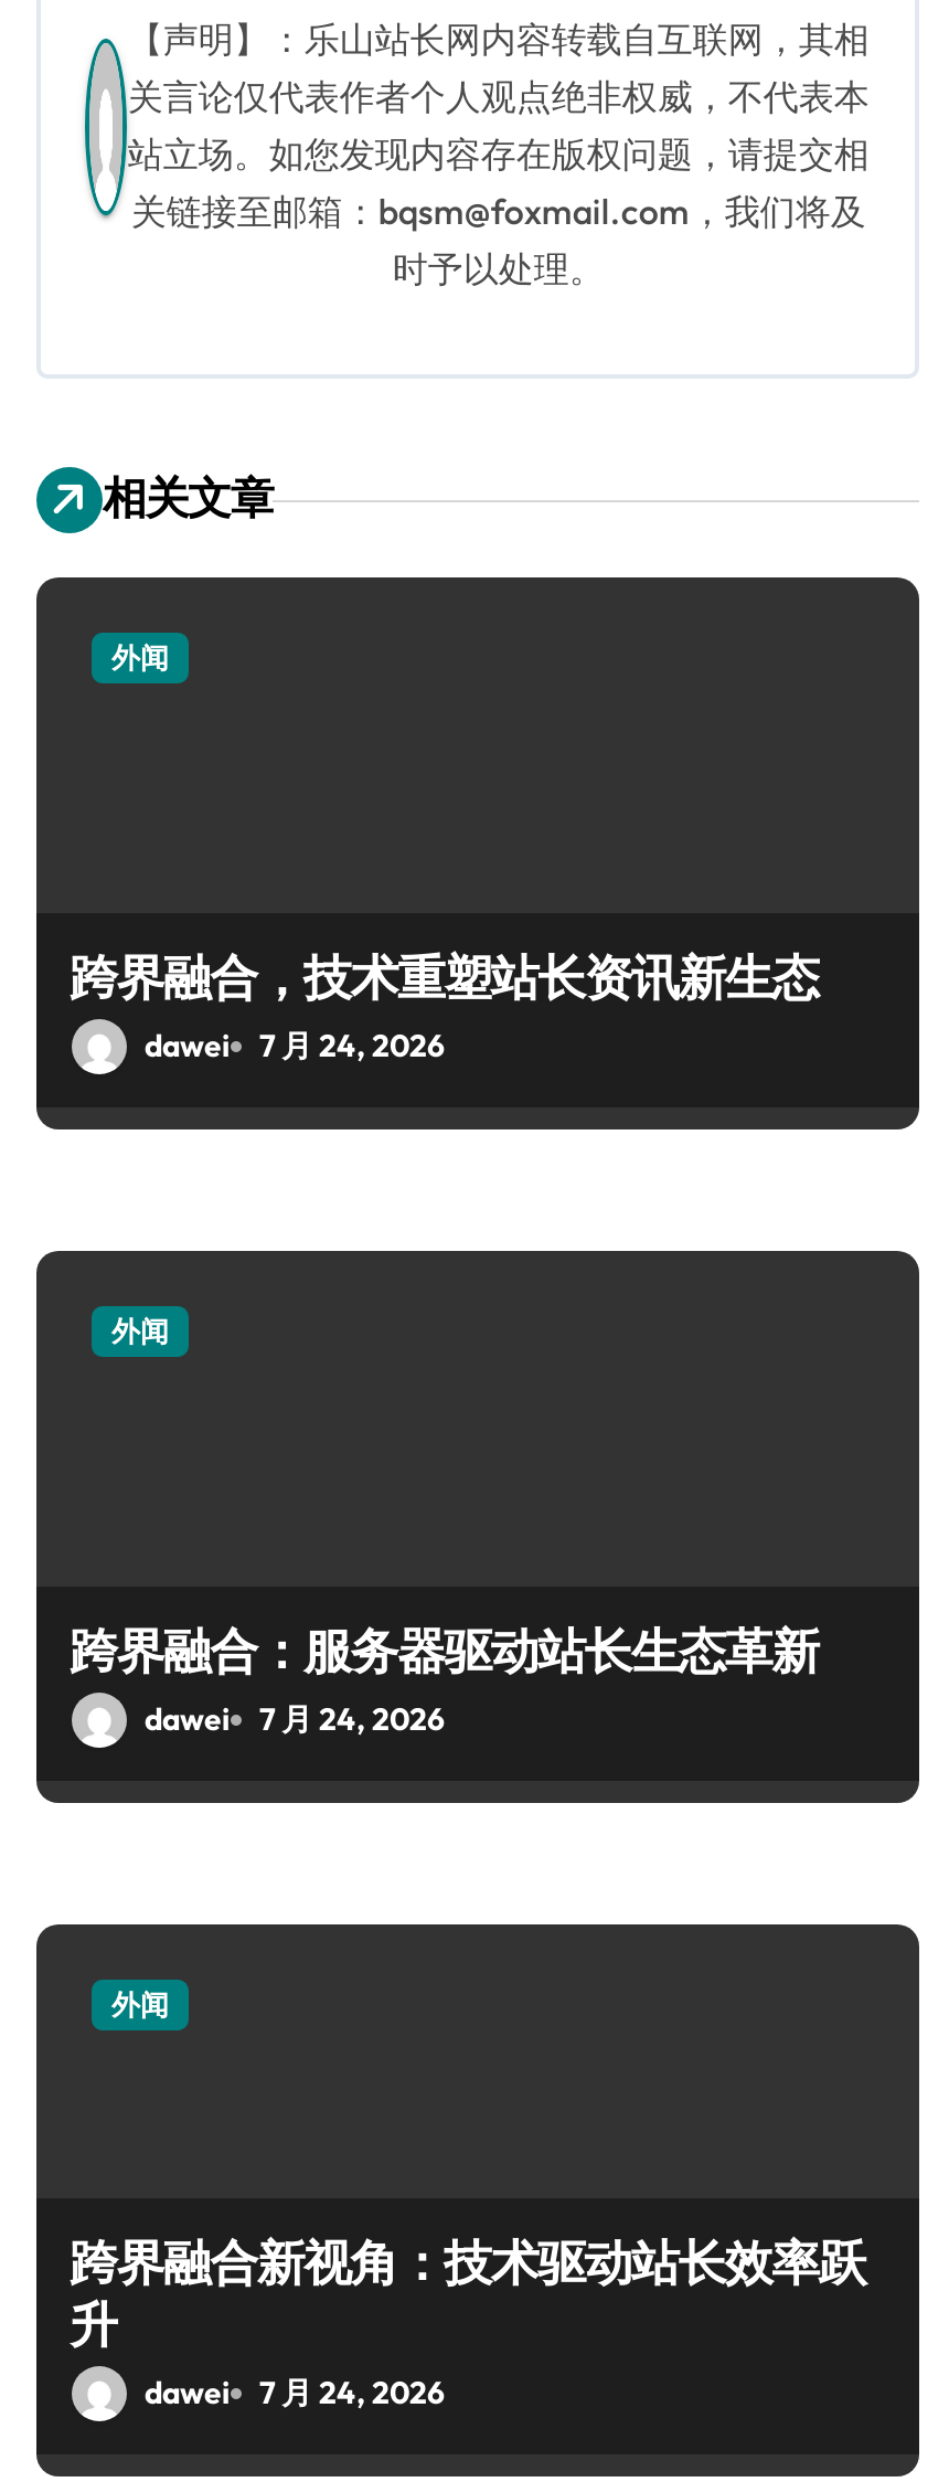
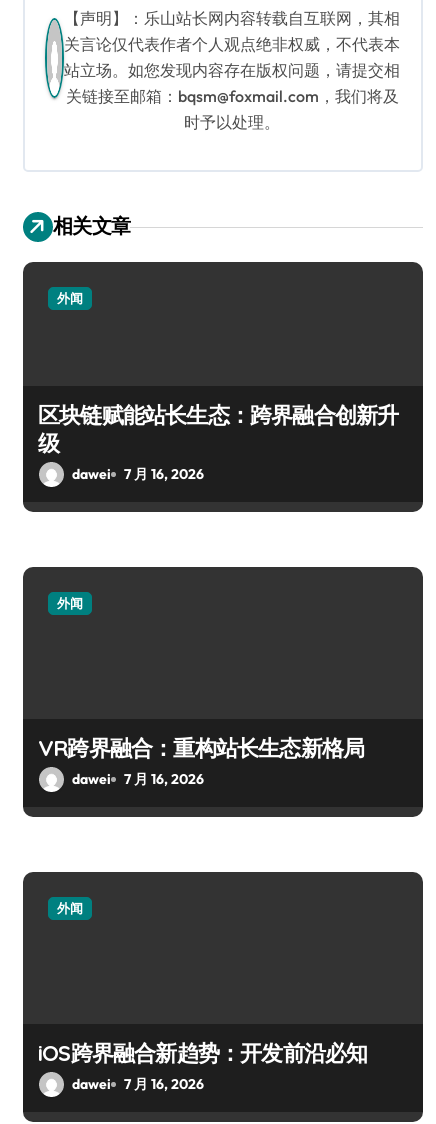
- 跨界融合，技术重塑站长资讯新生态
+ 区块链赋能站长生态：跨界融合创新升
+ 级

- dawei 7 月 24, 2026
+ dawei 7 月 16, 2026

- 跨界融合：服务器驱动站长生态革新
+ VR跨界融合：重构站长生态新格局

- dawei 7 月 24, 2026
+ dawei 7 月 16, 2026

- 跨界融合新视角：技术驱动站长效率跃
- 升
+ iOS跨界融合新趋势：开发前沿必知

- dawei 7 月 24, 2026
+ dawei 7 月 16, 2026
